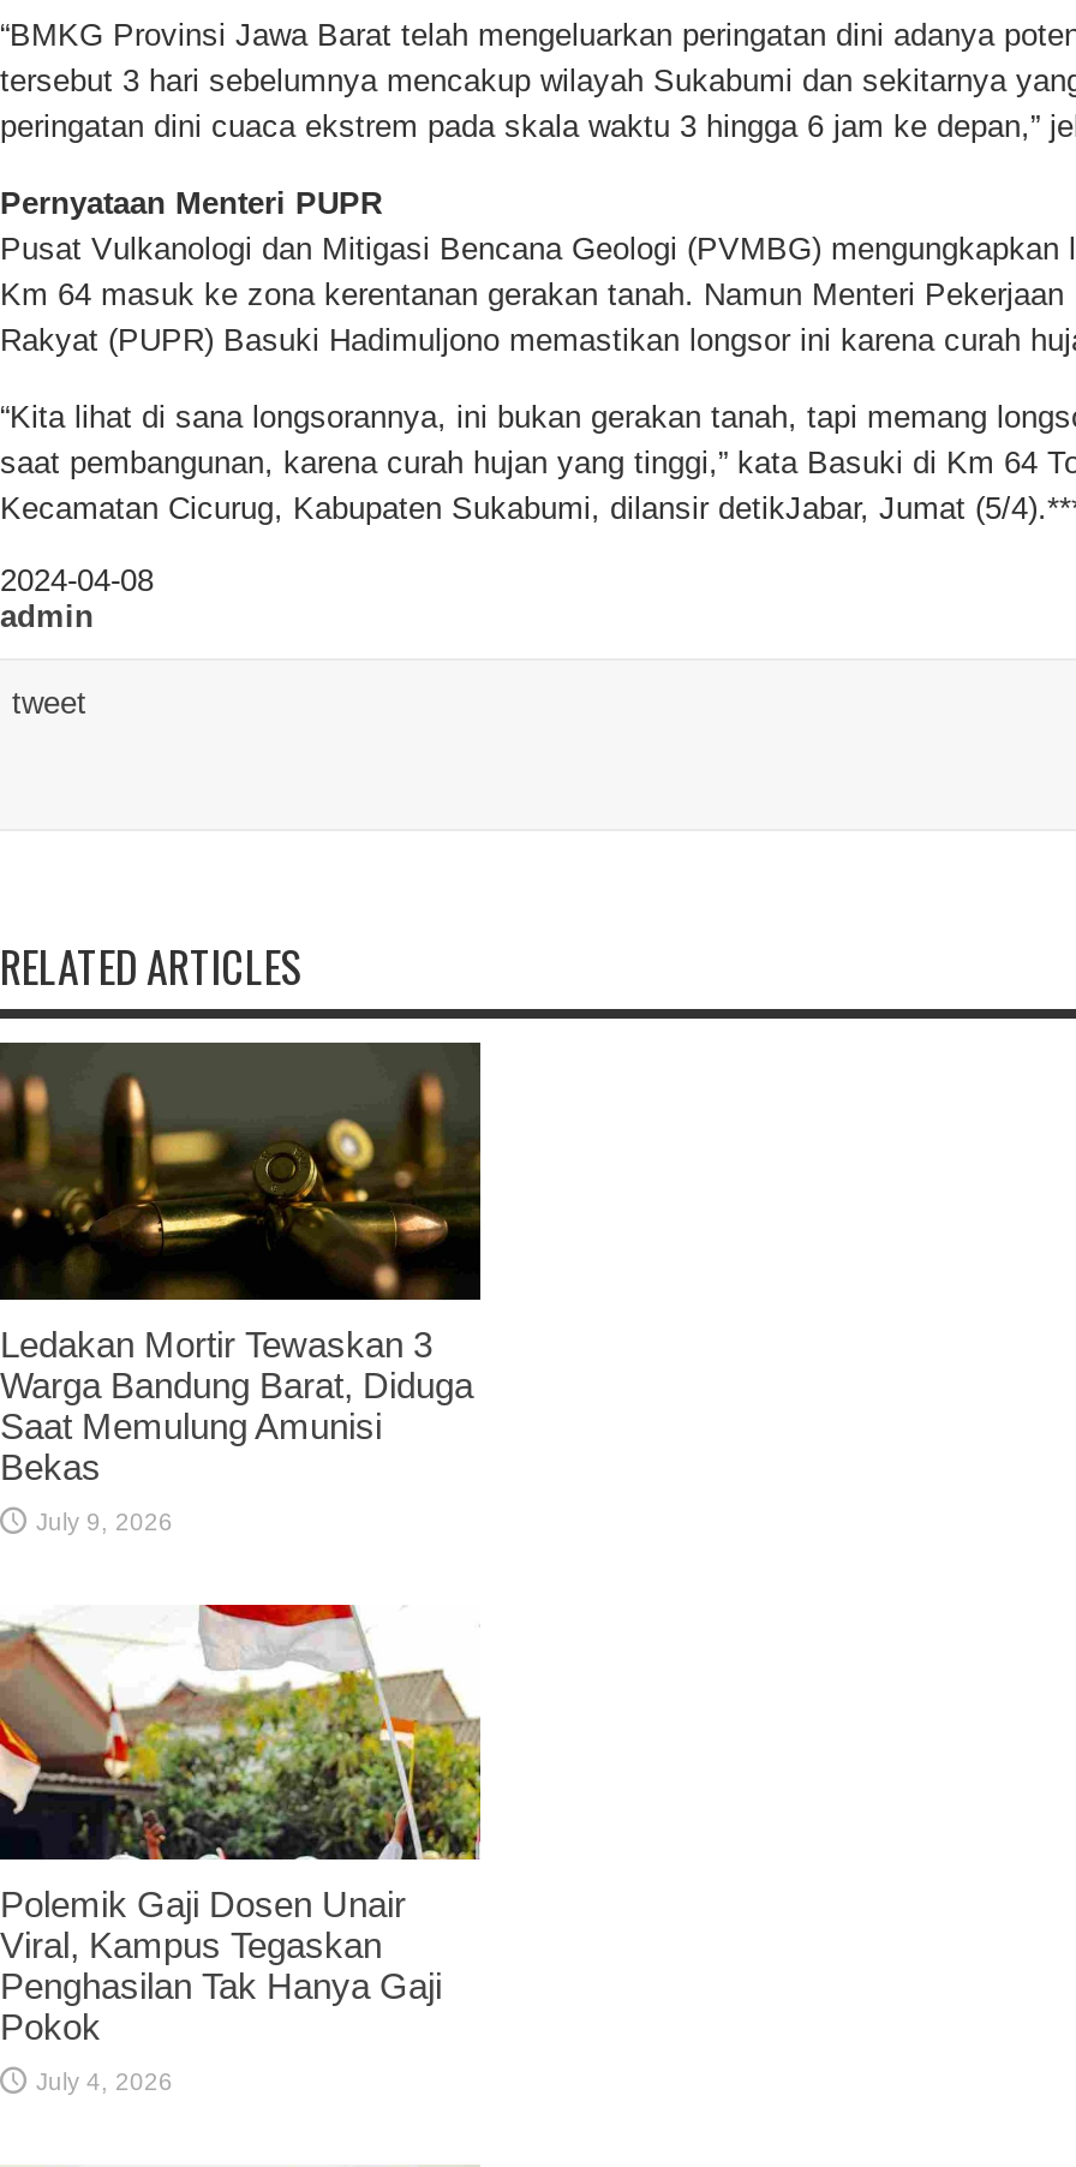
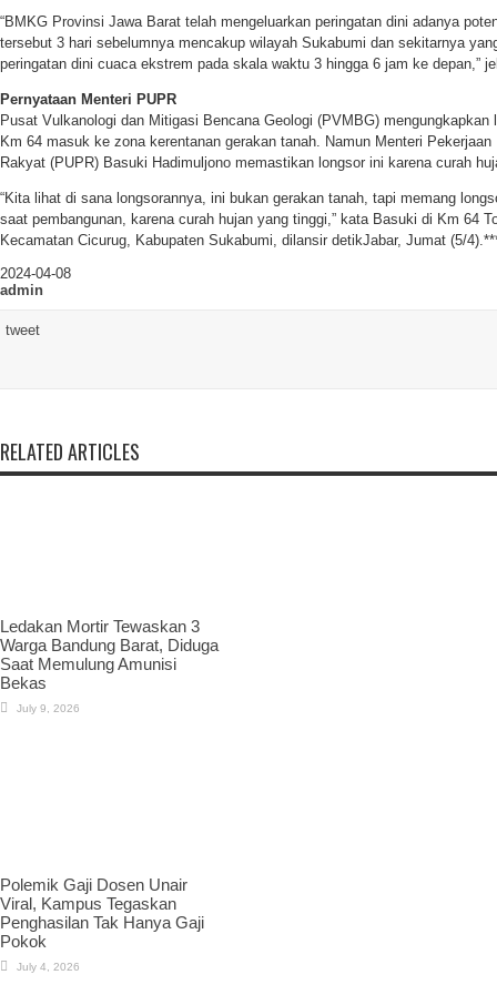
- [image]

- [image]
